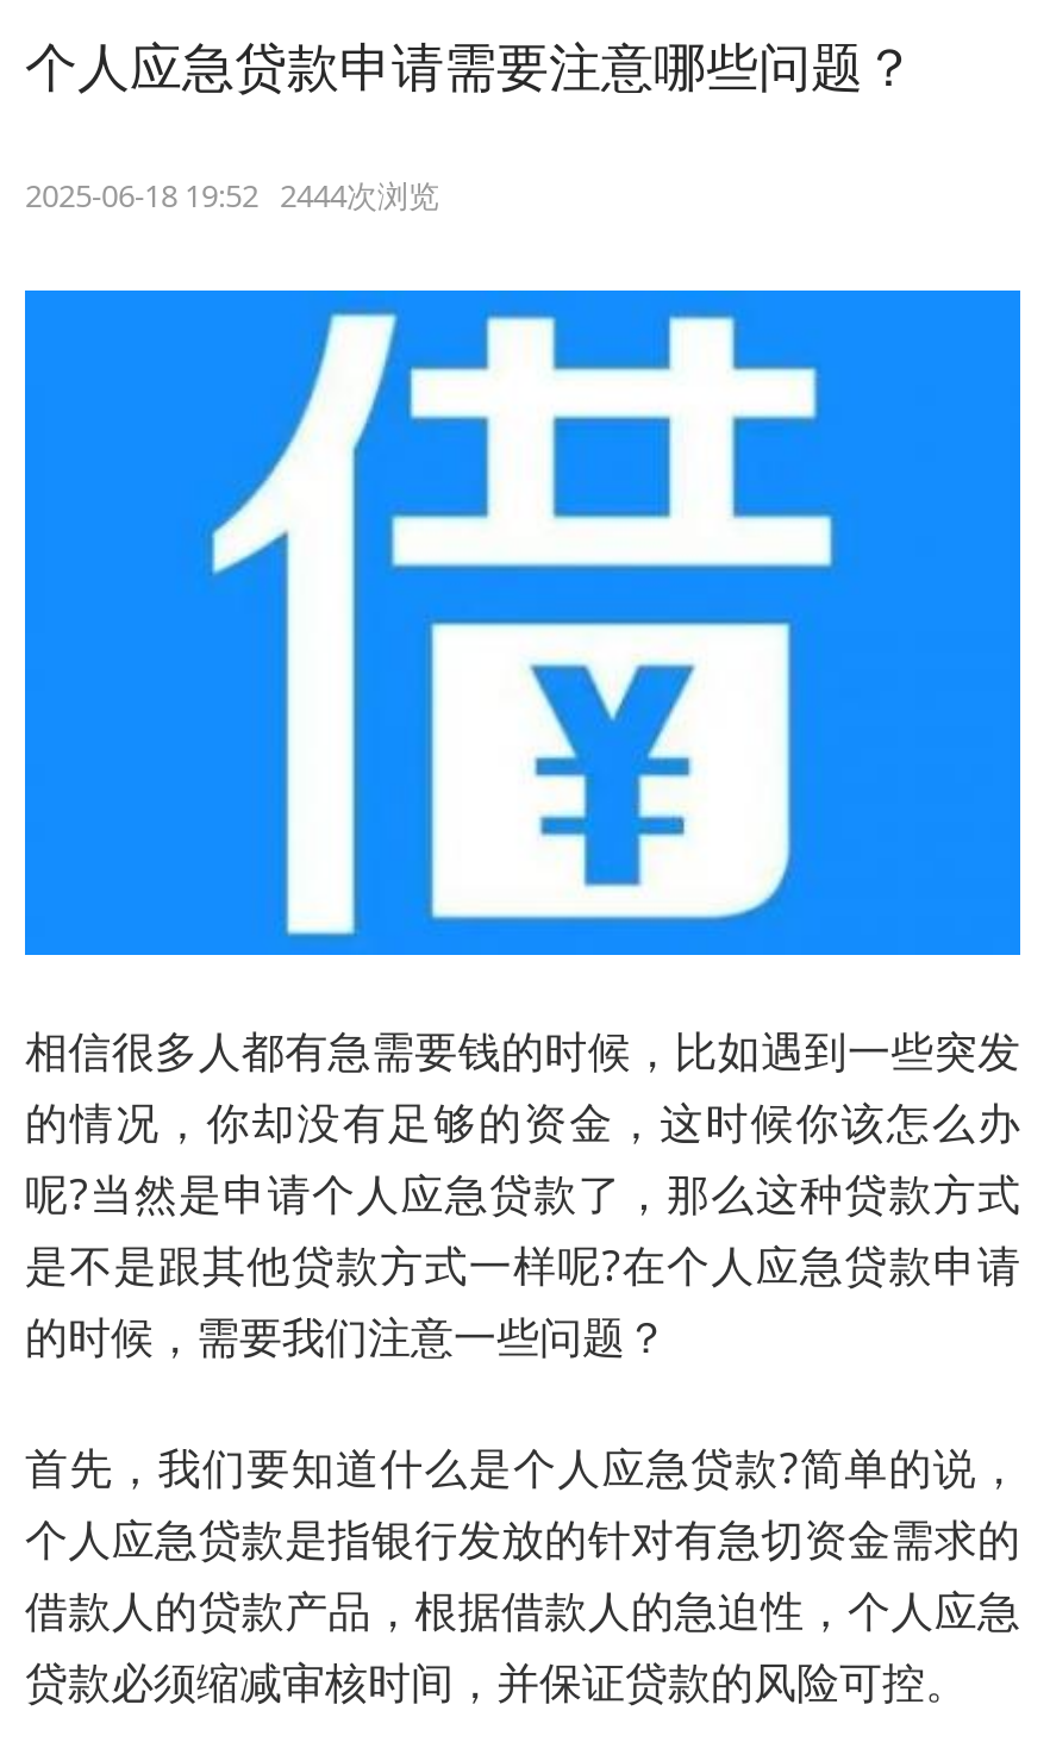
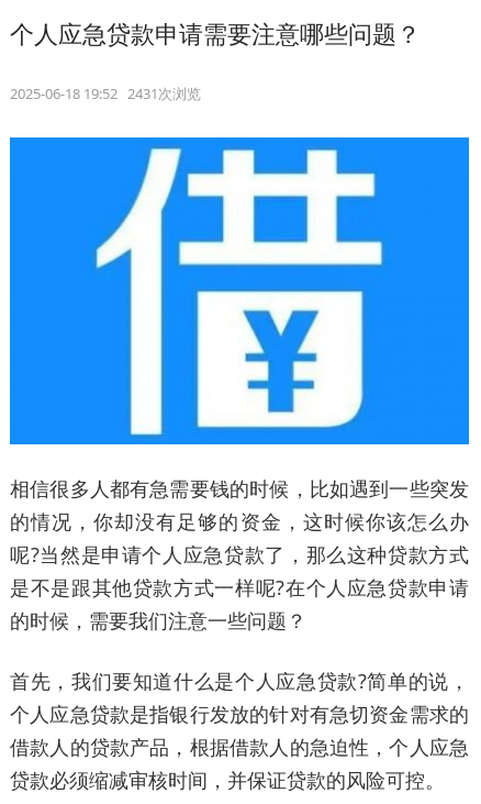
- 2025-06-18 19:52 2444次浏览
+ 2025-06-18 19:52 2431次浏览
